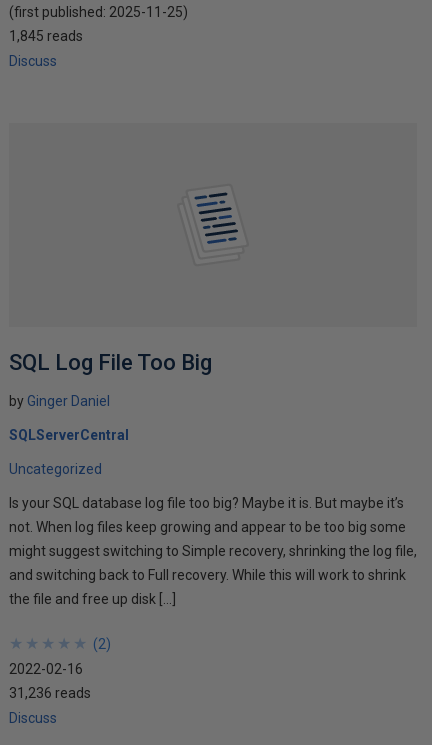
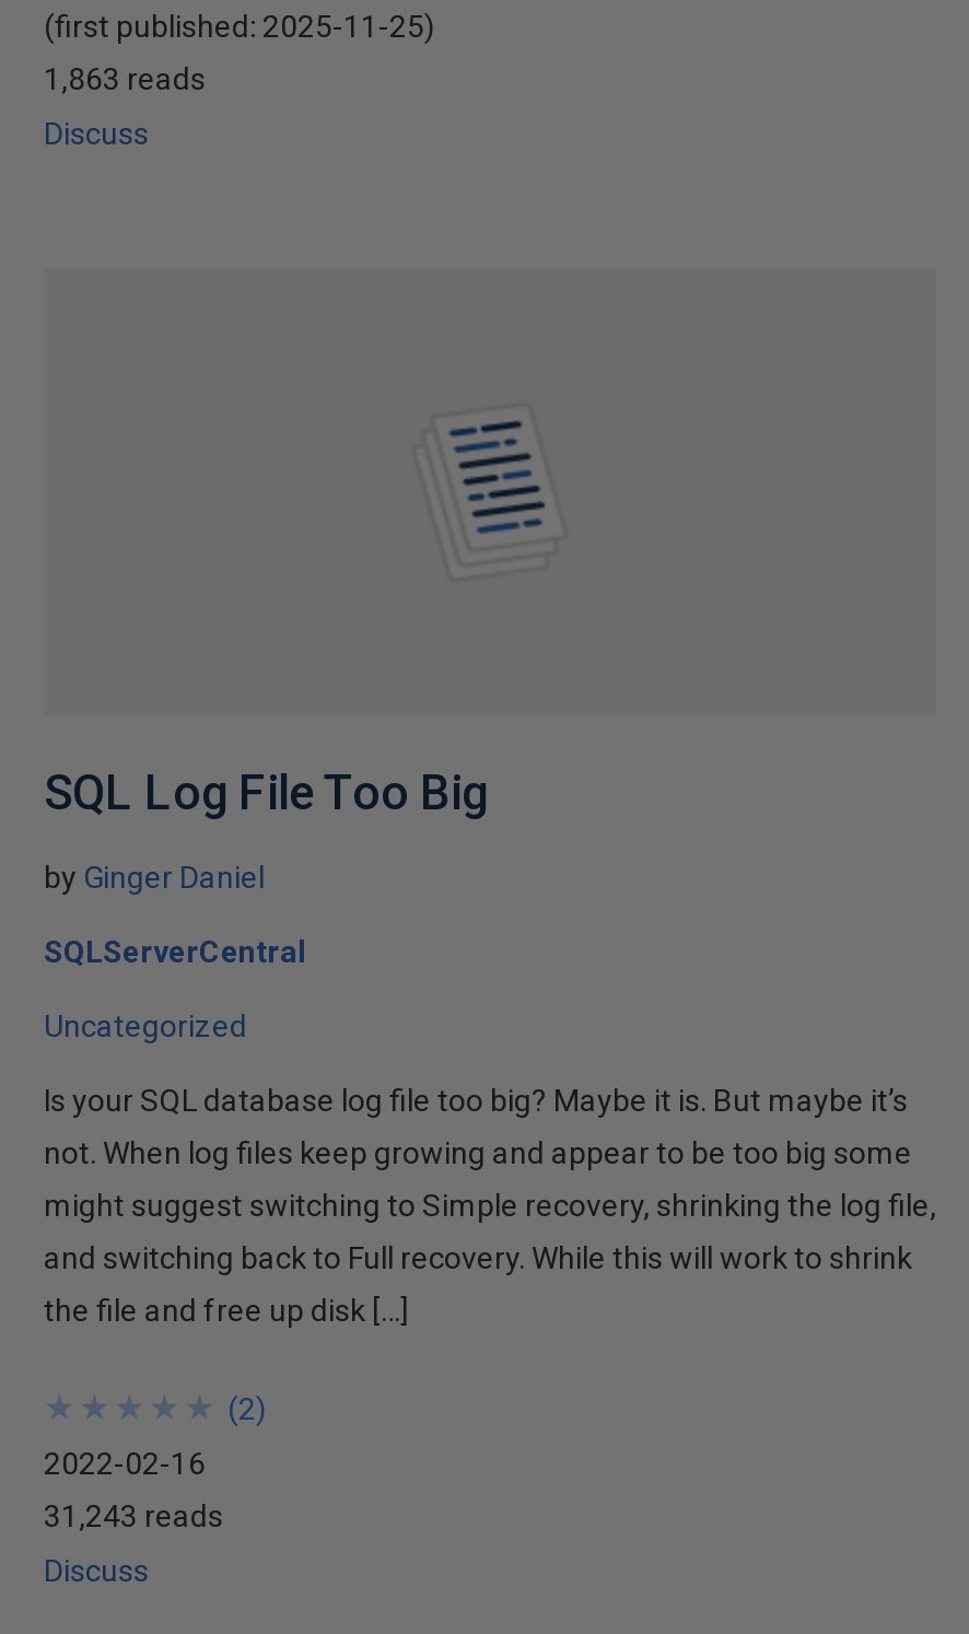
- 1,845 reads
+ 1,863 reads

- 31,236 reads
+ 31,243 reads
